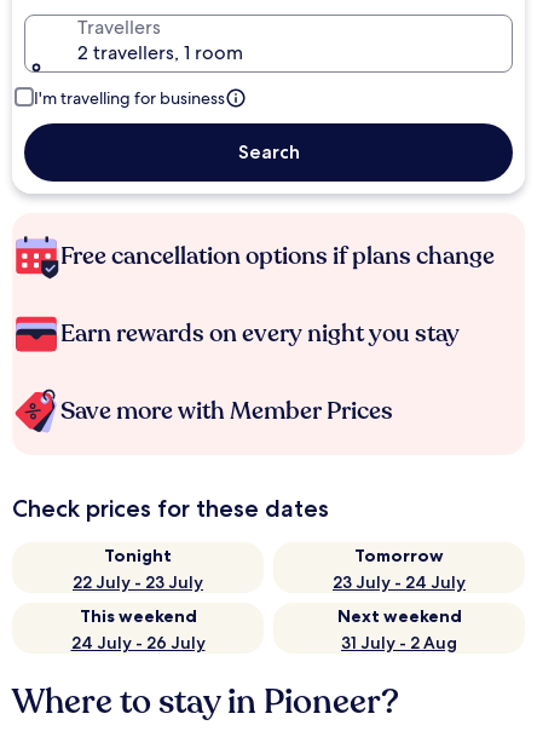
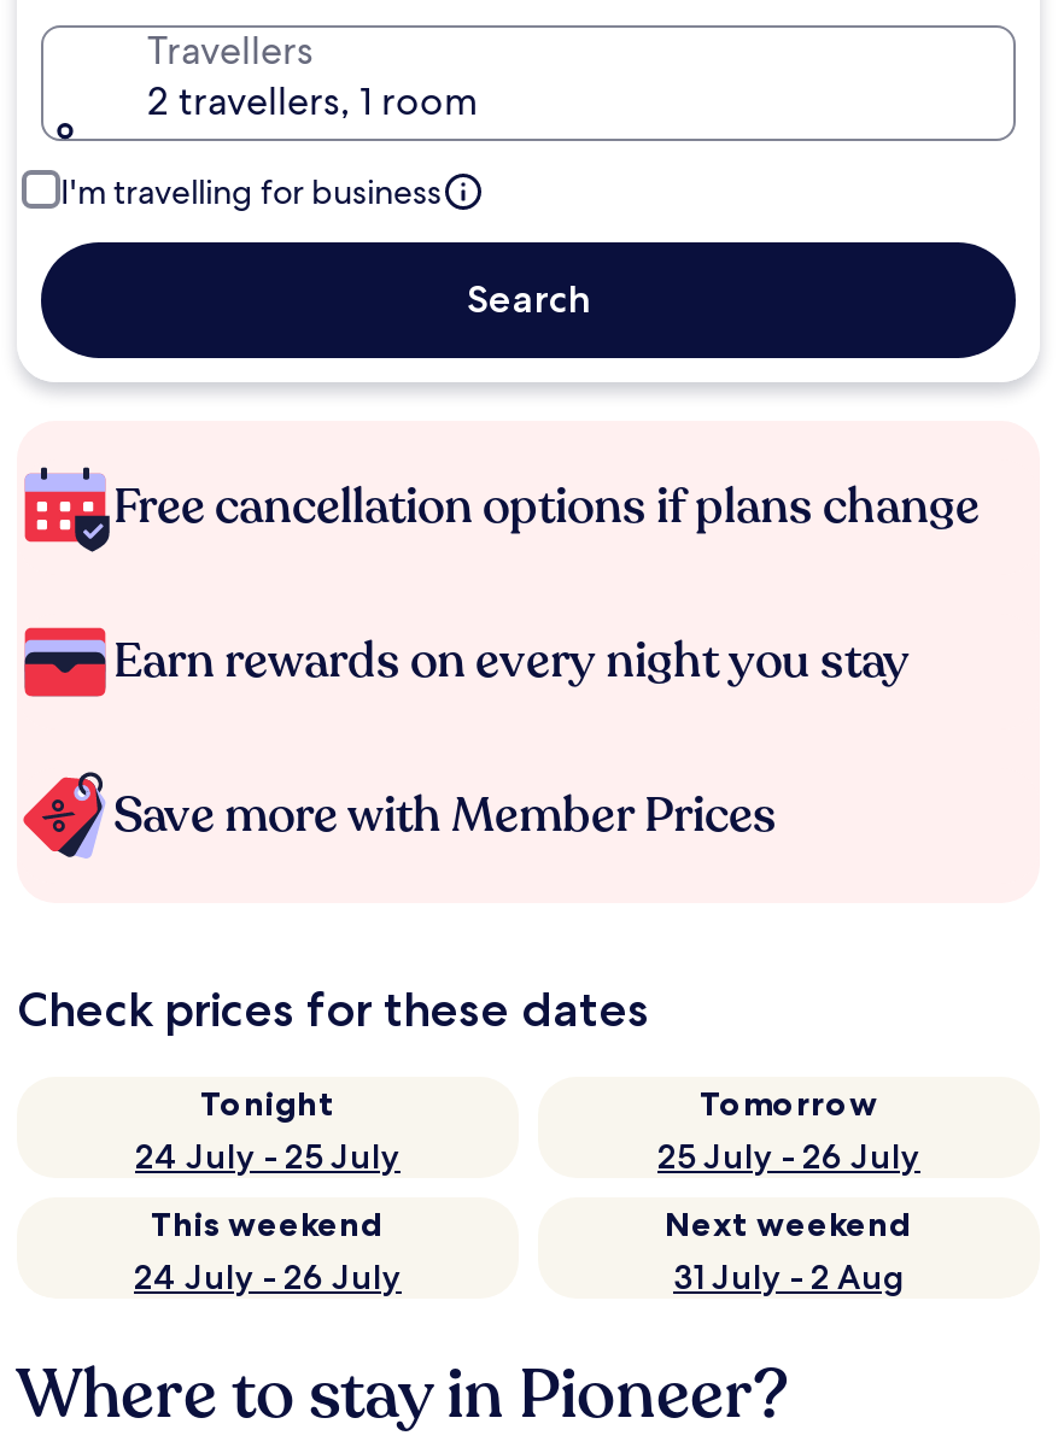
- 22 July - 23 July
+ 24 July - 25 July

- 23 July - 24 July
+ 25 July - 26 July
